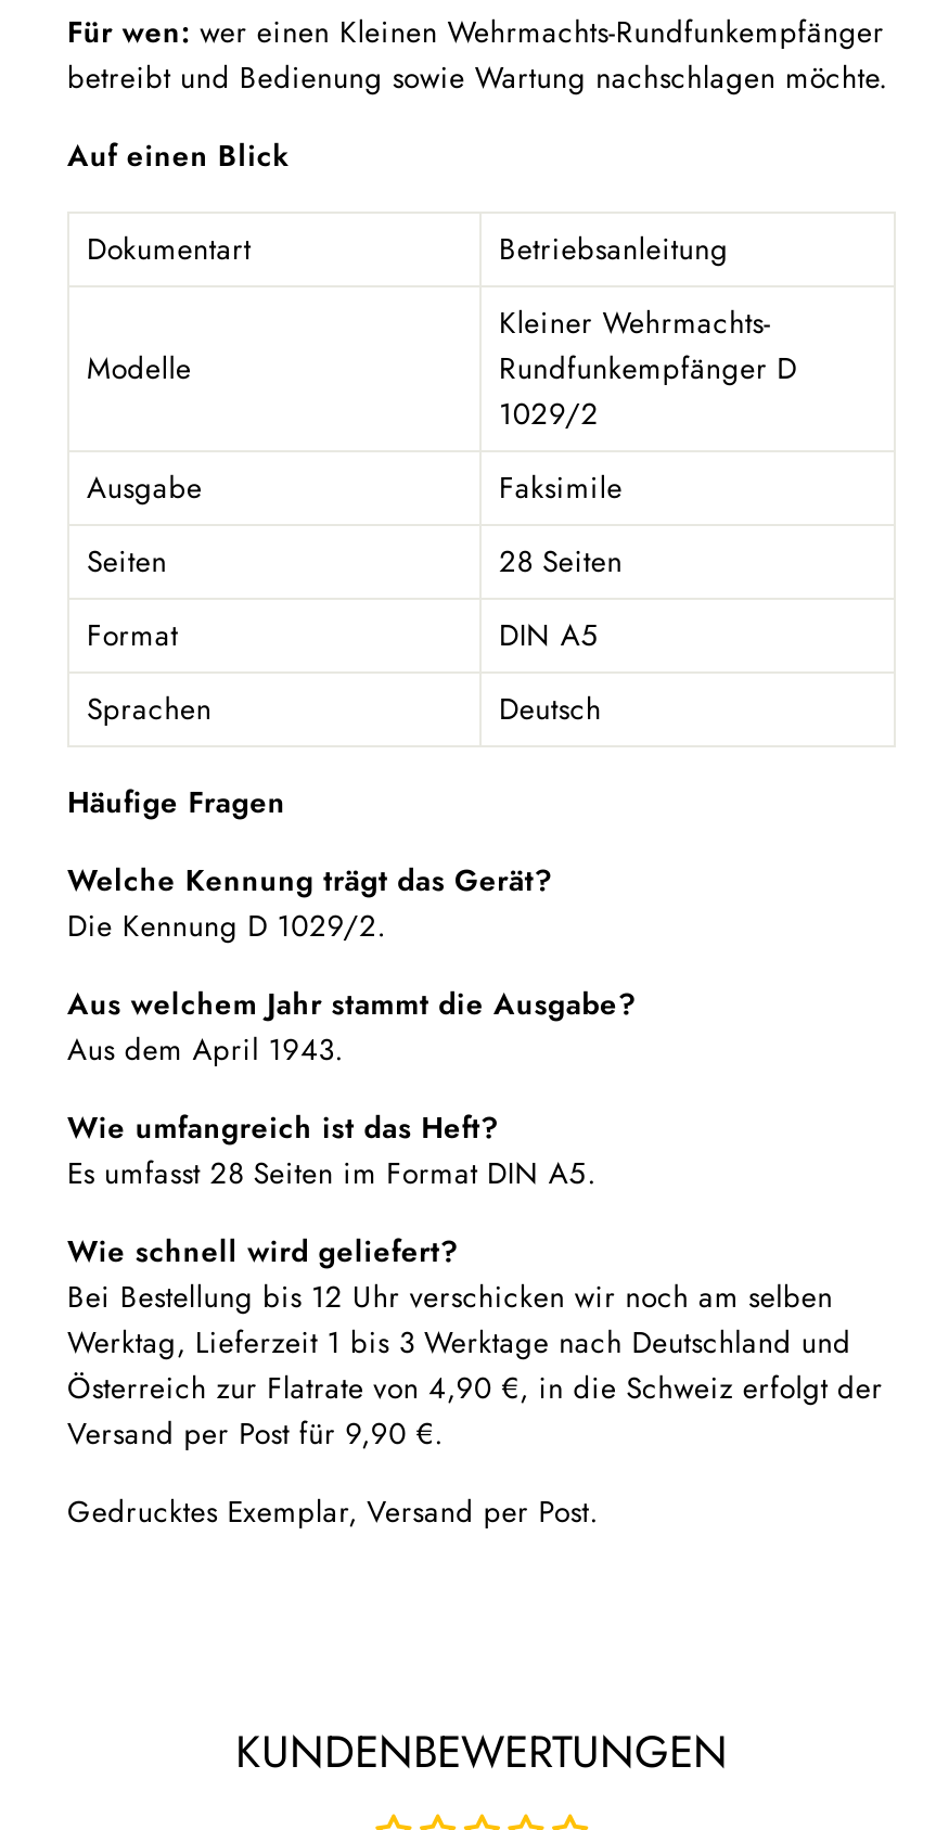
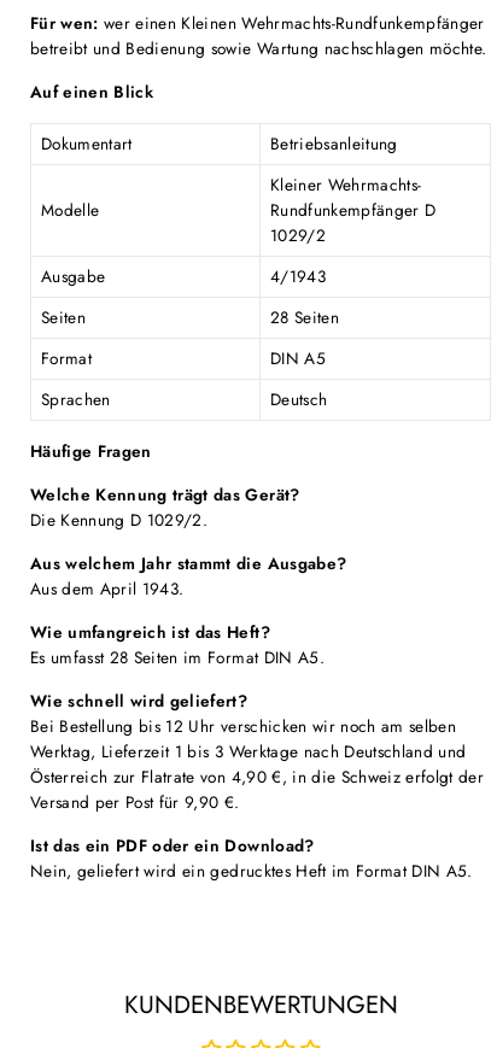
- Faksimile
+ 4/1943

- Gedrucktes Exemplar, Versand per Post.
+ Ist das ein PDF oder ein Download?
+ Nein, geliefert wird ein gedrucktes Heft im Format DIN A5.
